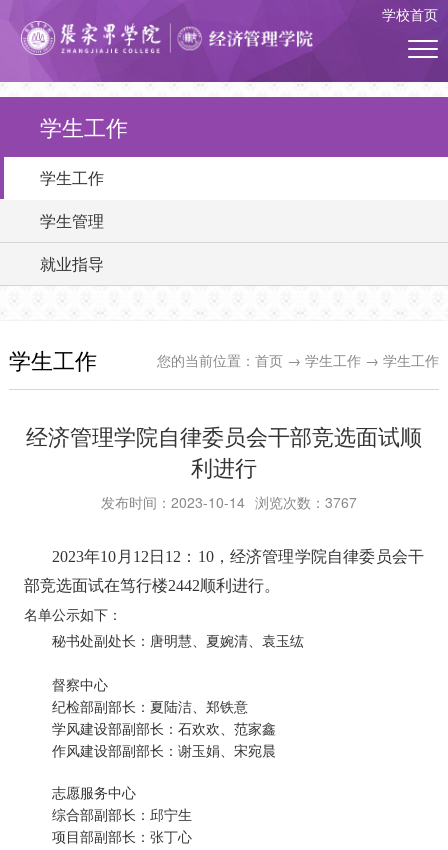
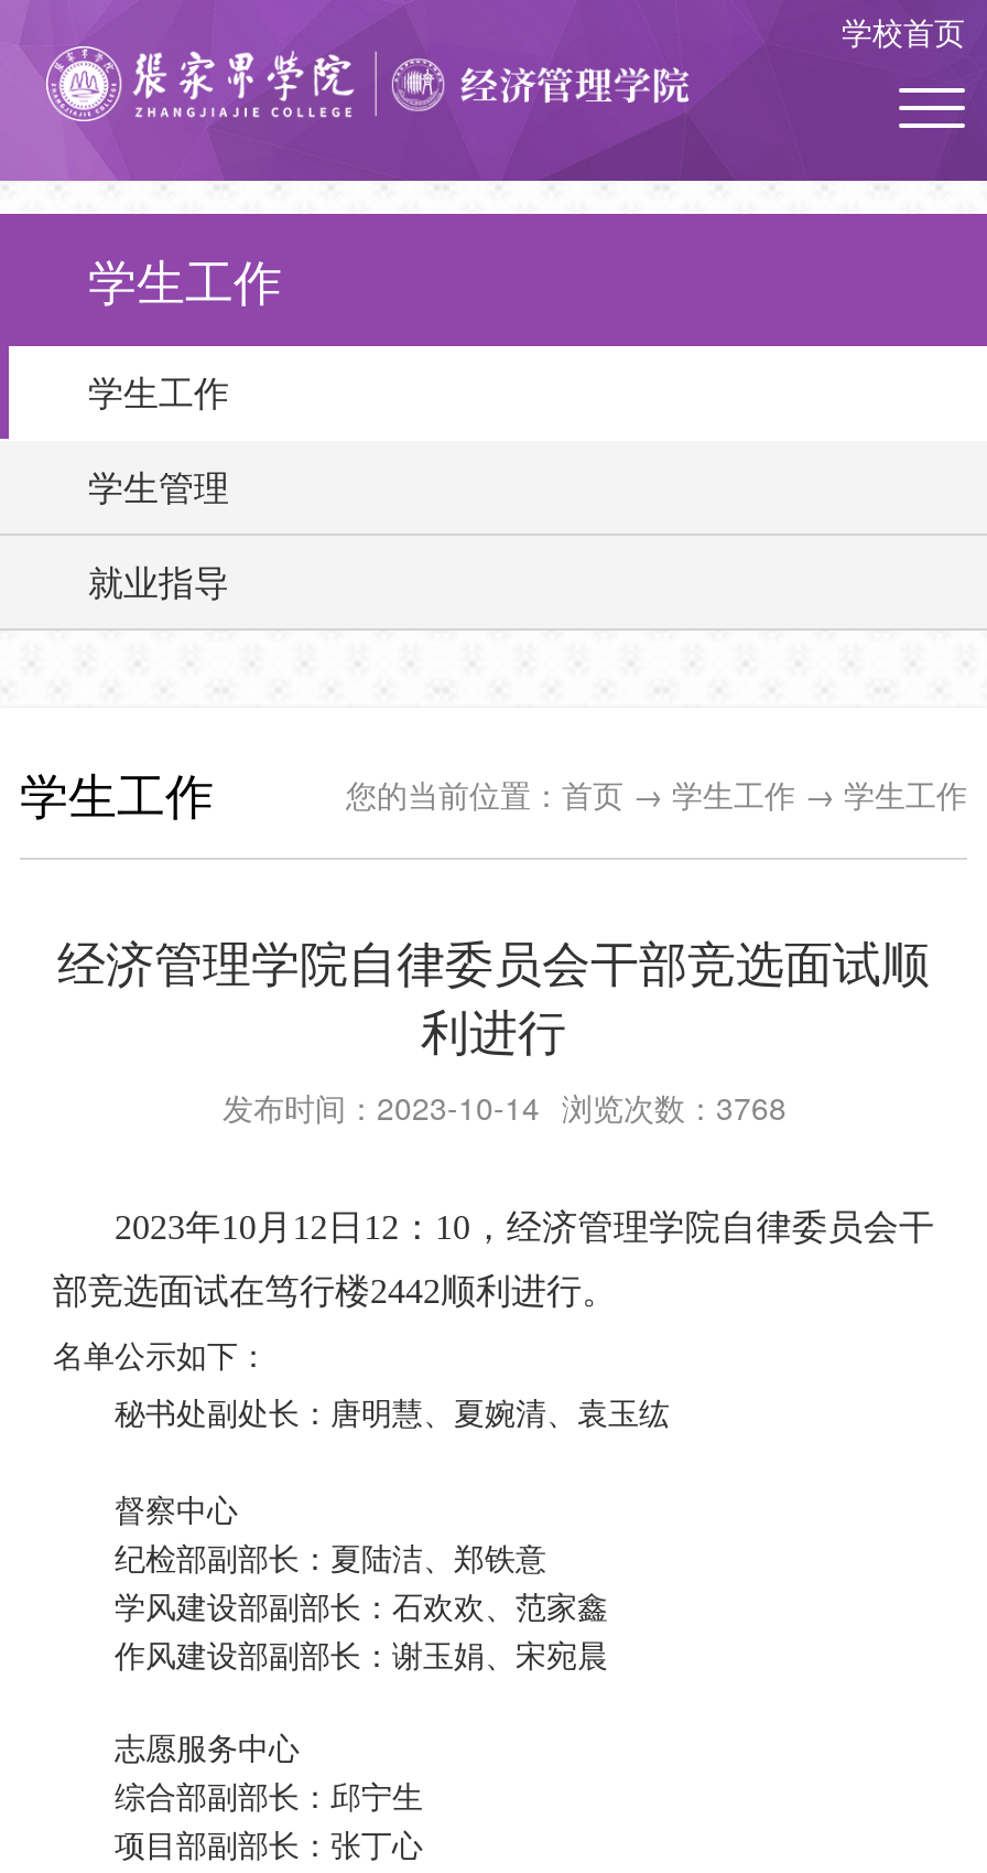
- 发布时间：2023-10-14 浏览次数：3767
+ 发布时间：2023-10-14 浏览次数：3768
